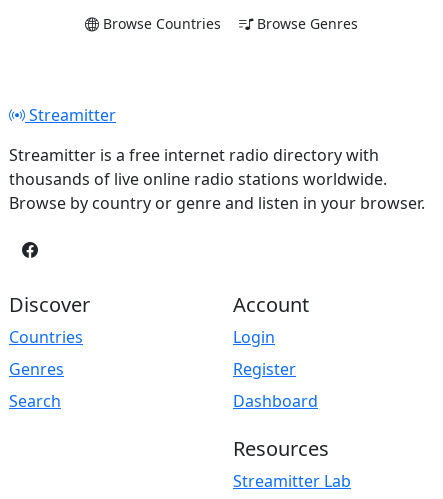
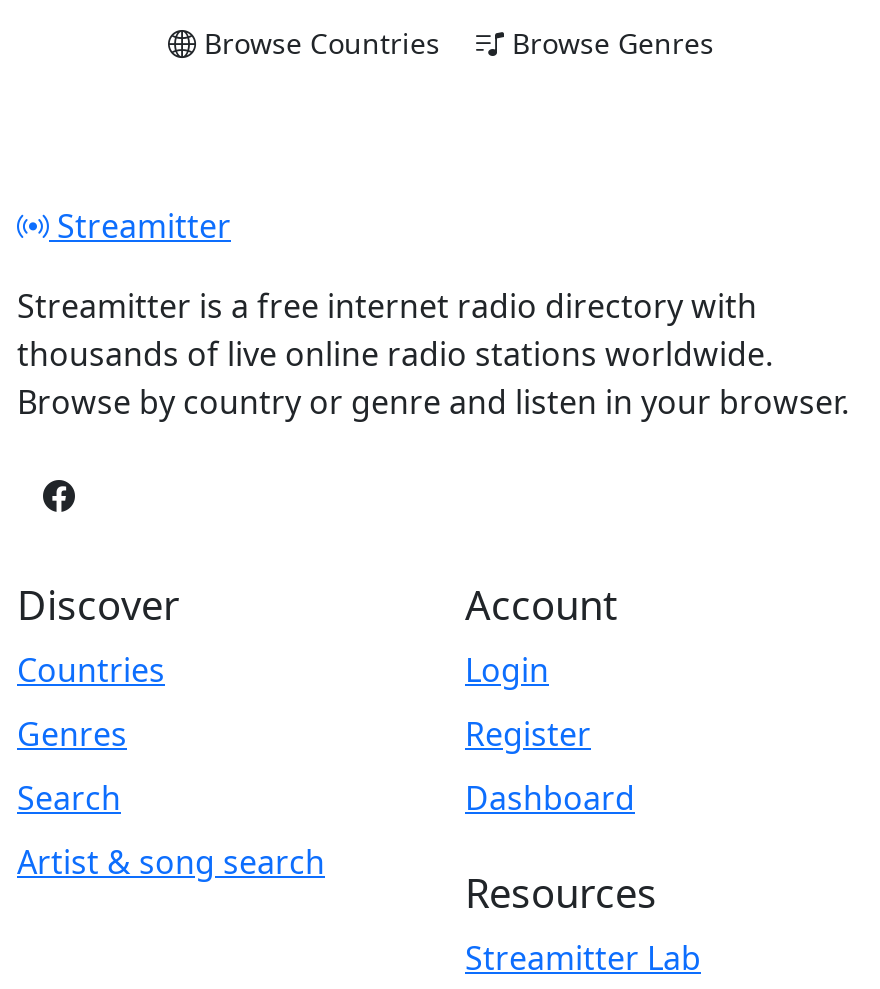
+ Artist & song search
